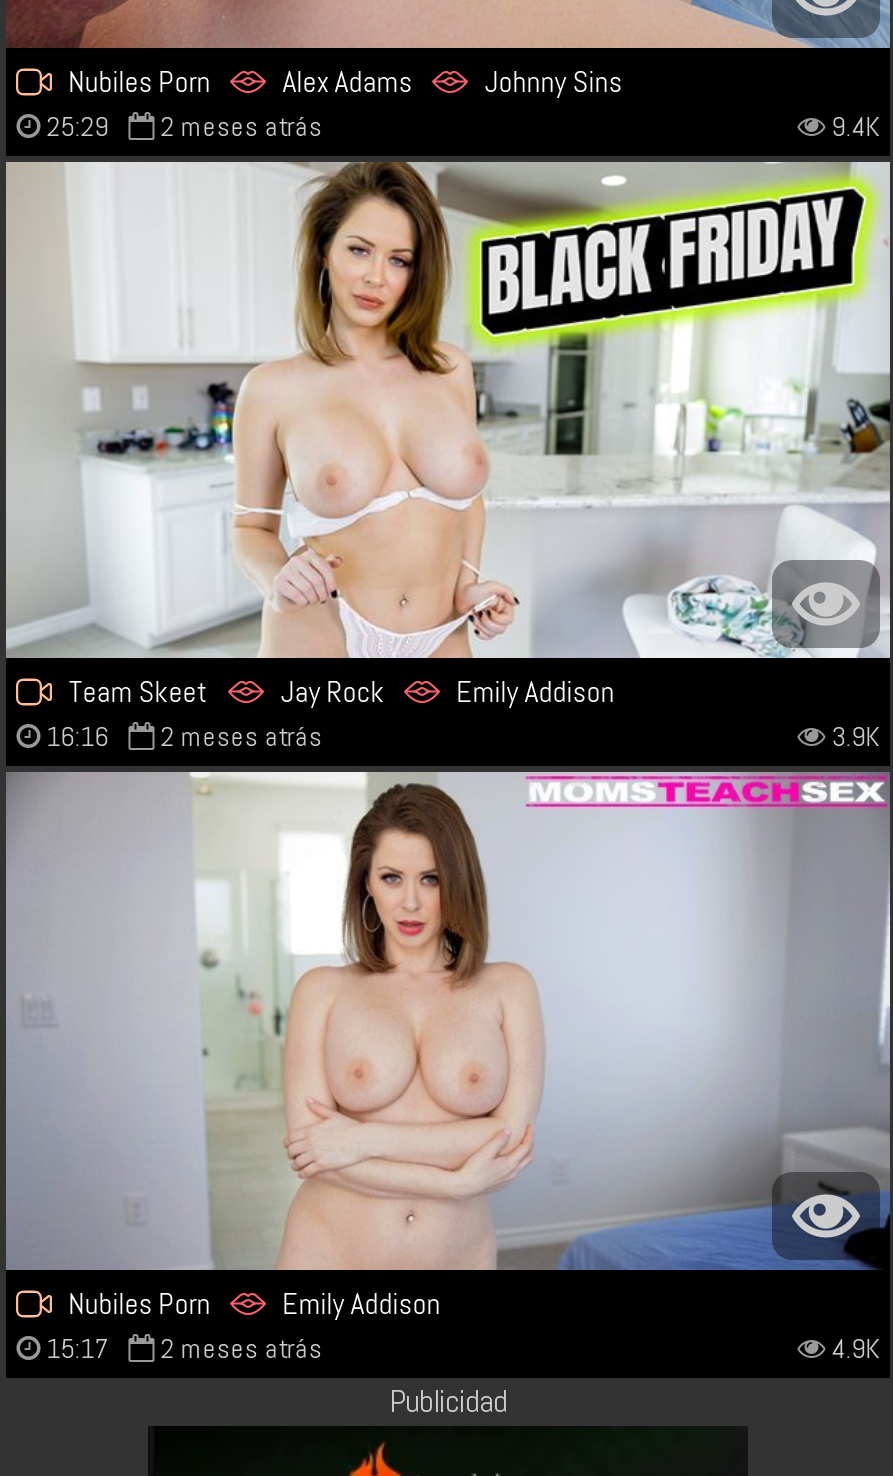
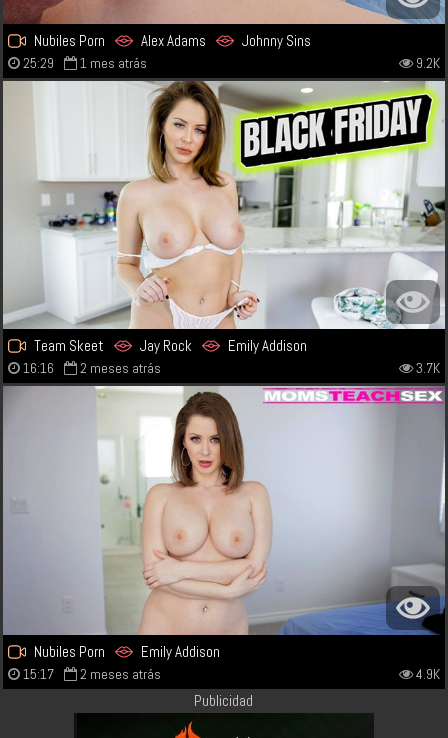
- 2 meses atrás
- 9.4K
+ 1 mes atrás
+ 9.2K

- 3.9K
+ 3.7K
